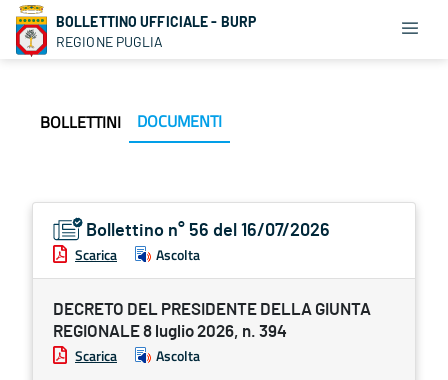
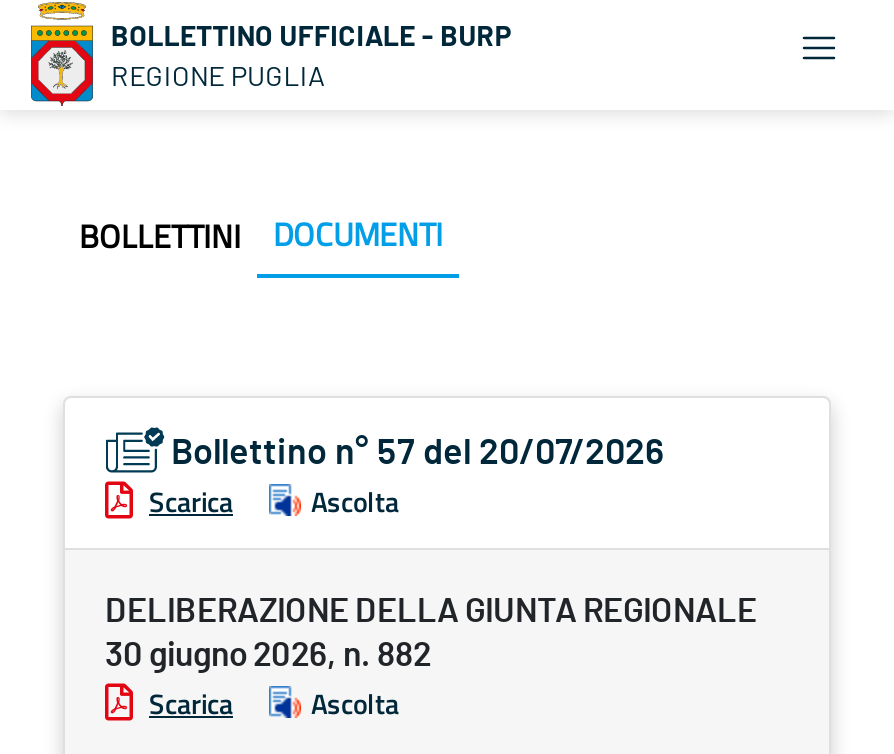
- Bollettino n° 56 del 16/07/2026
+ Bollettino n° 57 del 20/07/2026

- DECRETO DEL PRESIDENTE DELLA GIUNTA
- REGIONALE 8 luglio 2026, n. 394
+ DELIBERAZIONE DELLA GIUNTA REGIONALE
+ 30 giugno 2026, n. 882
